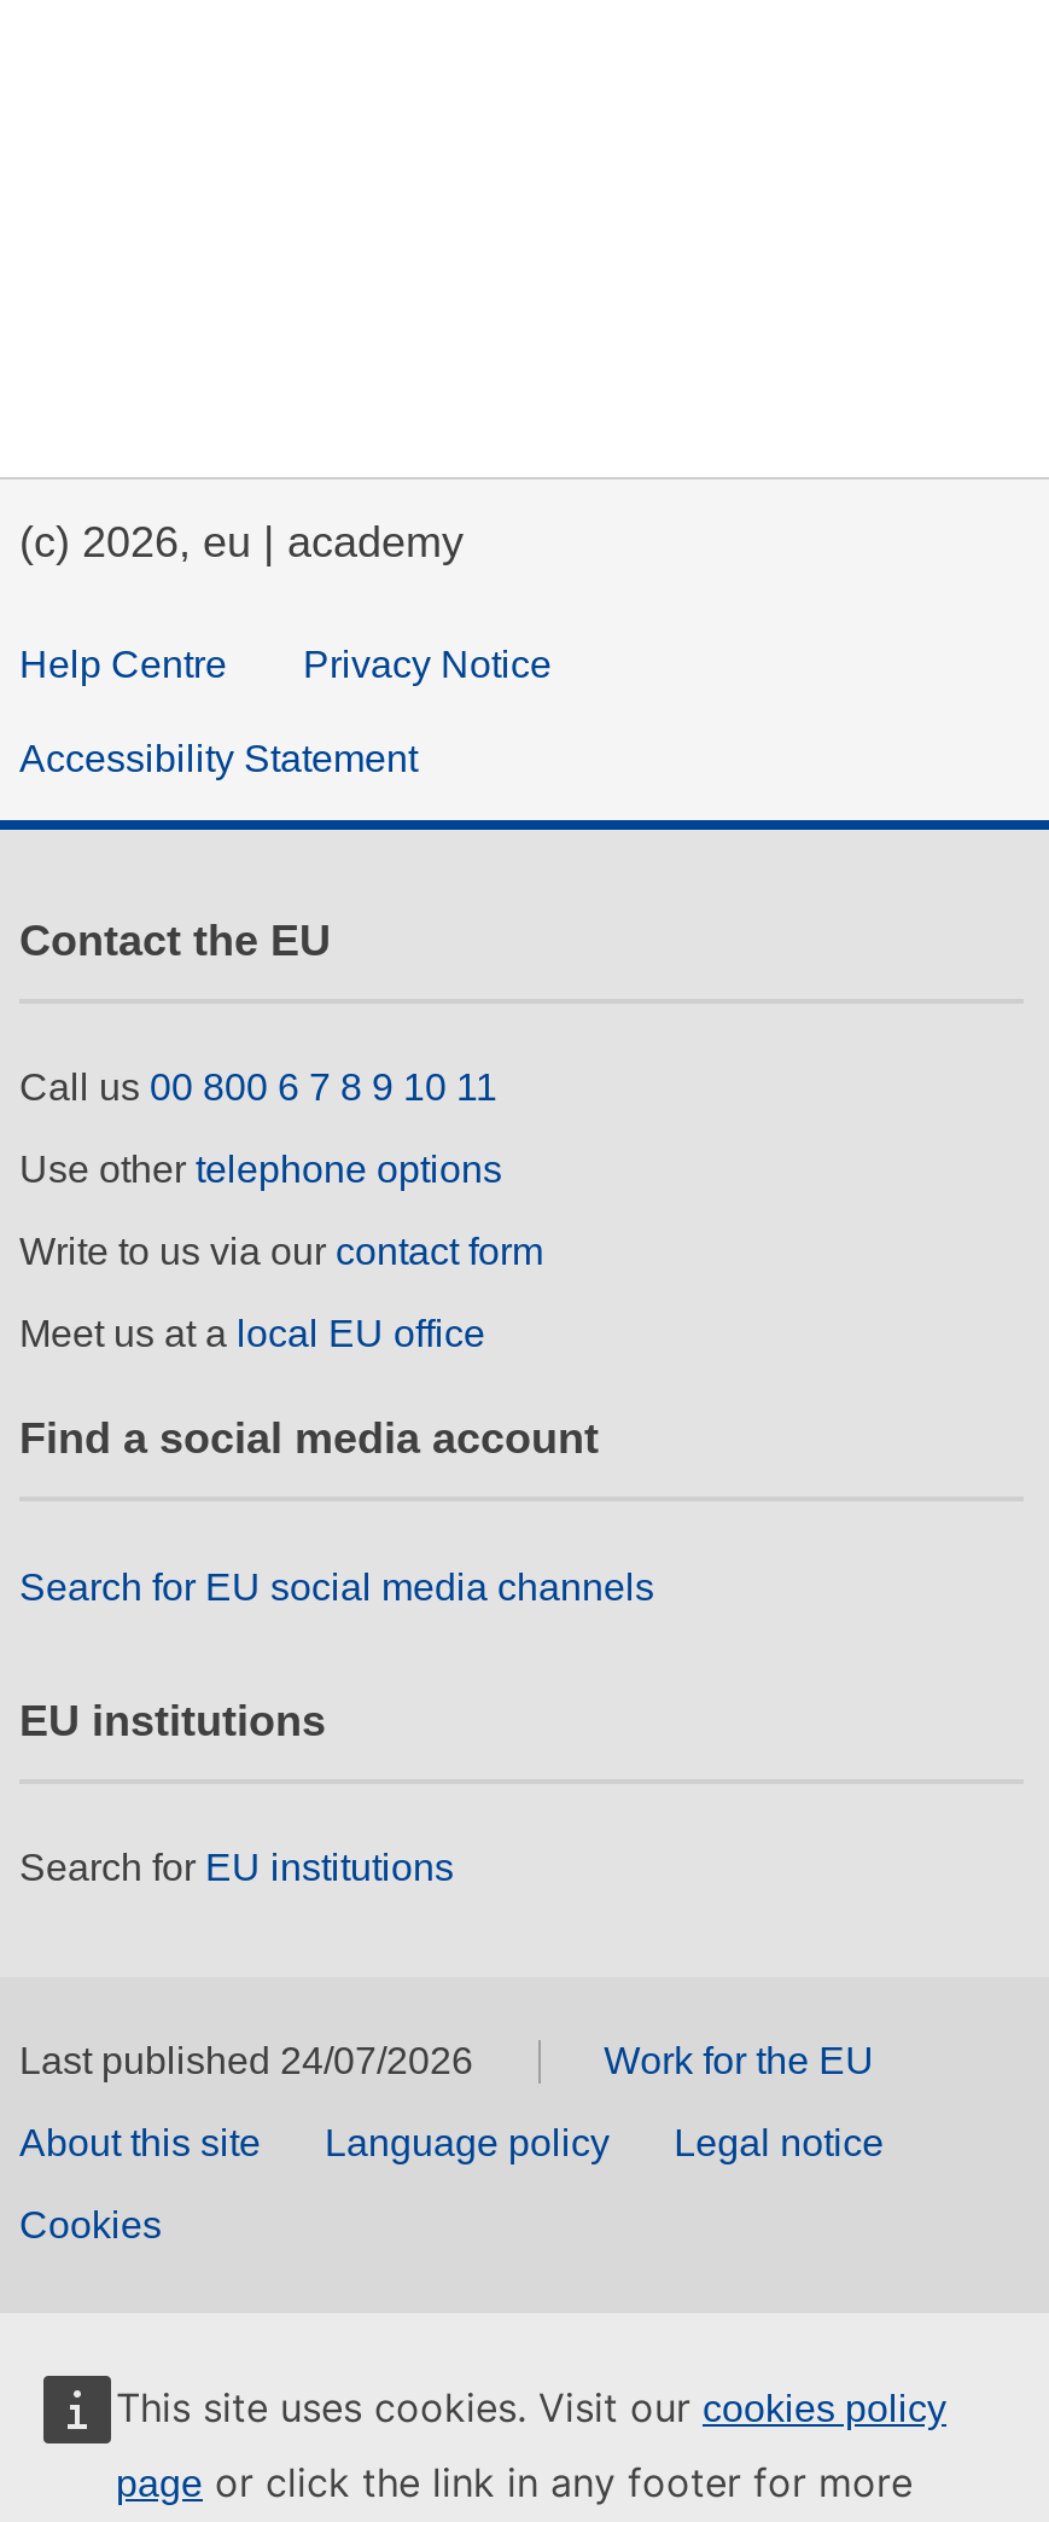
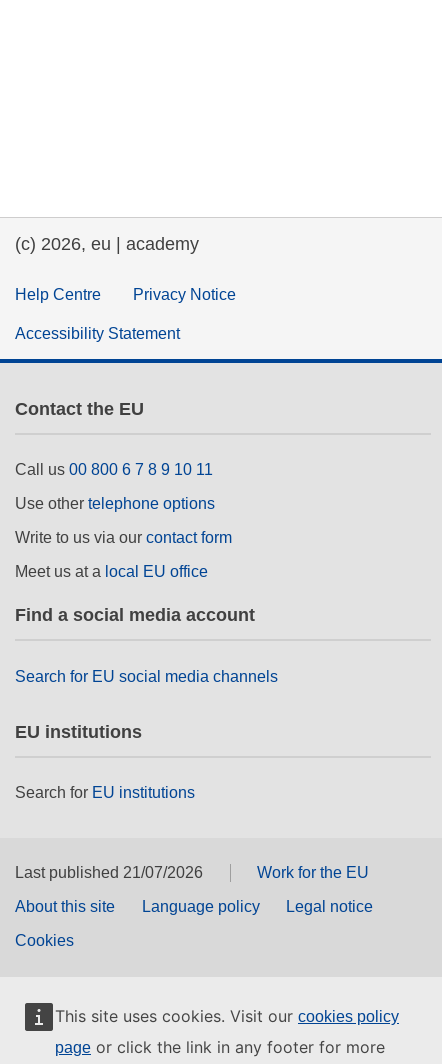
- Last published 24/07/2026
+ Last published 21/07/2026
